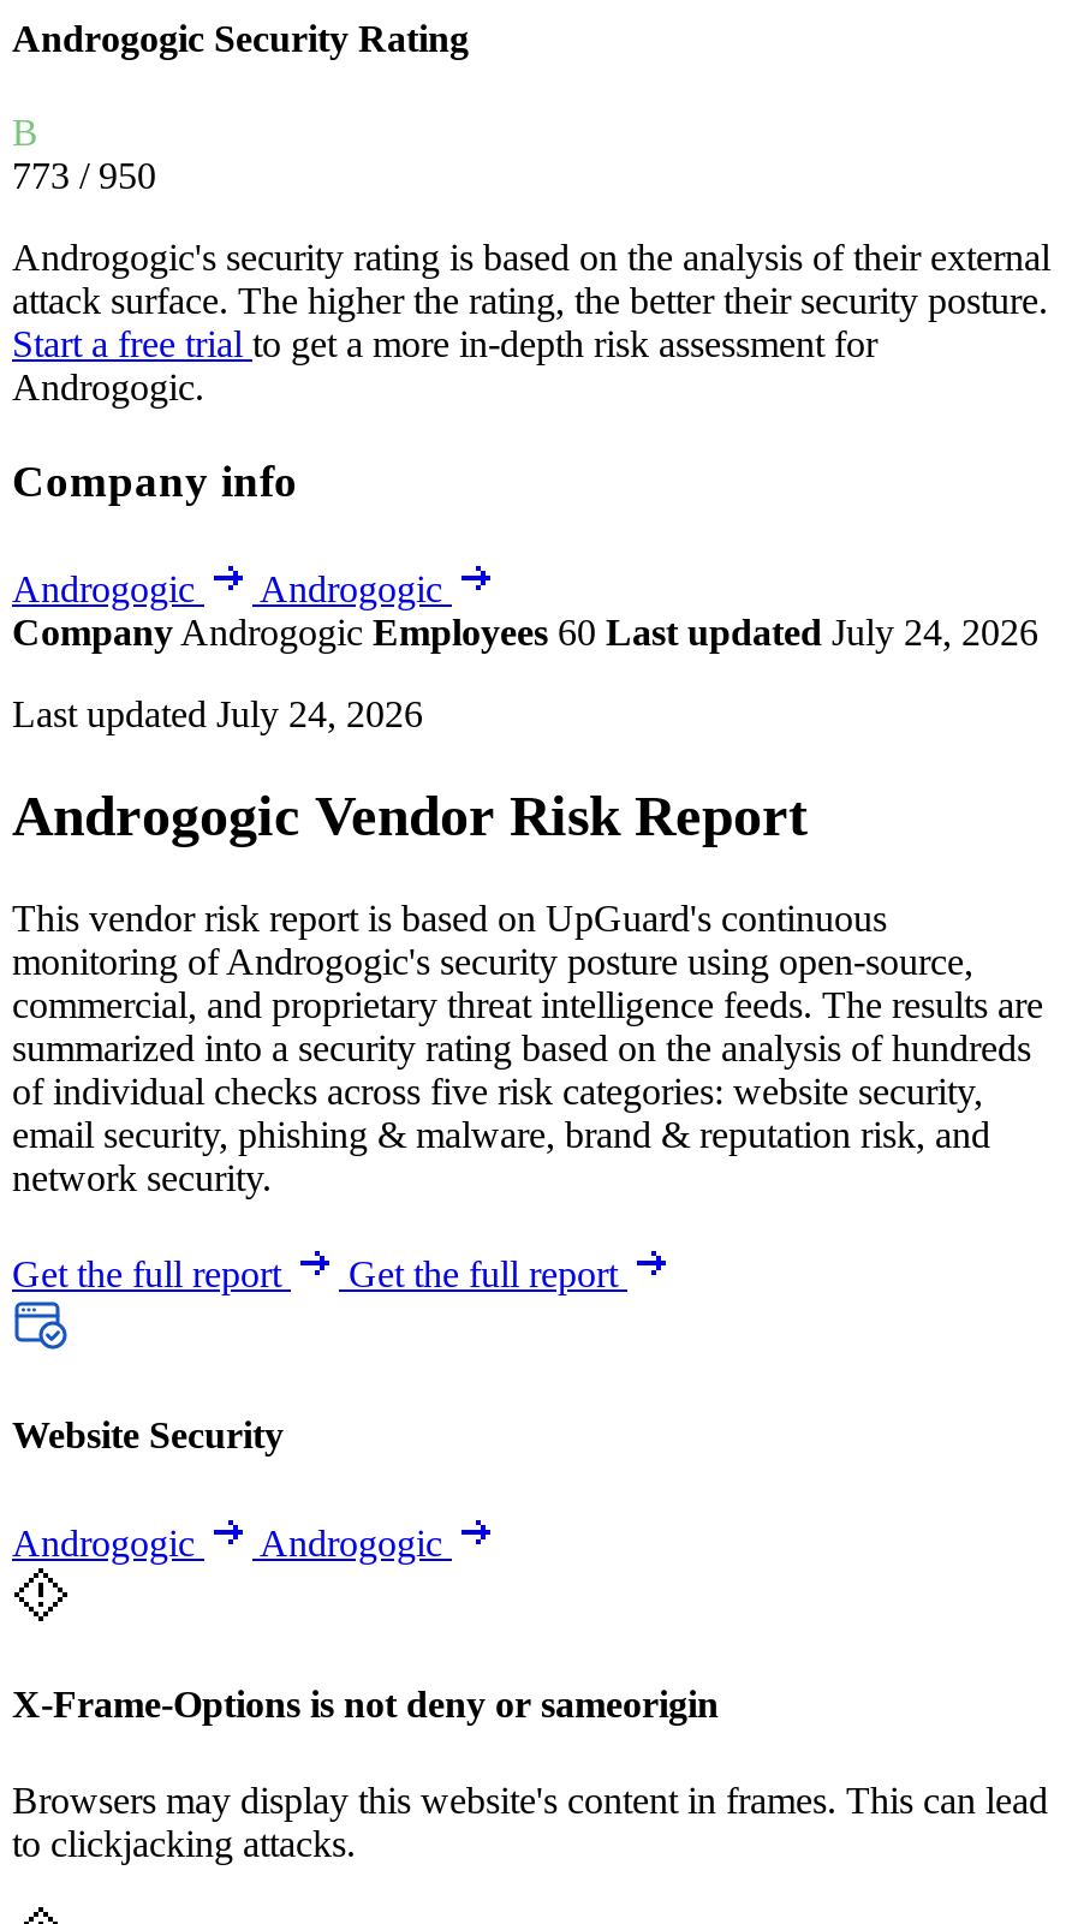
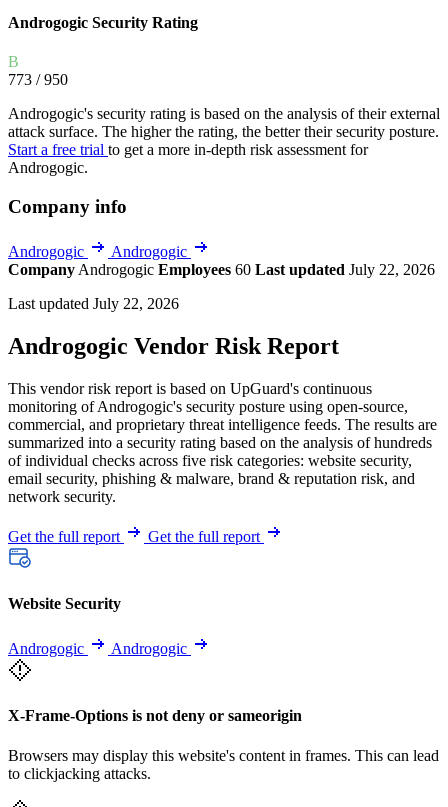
- Company AndrogogicEmployees 60 Last updated July 24, 2026
+ Company AndrogogicEmployees 60 Last updated July 22, 2026

- Last updated July 24, 2026
+ Last updated July 22, 2026
